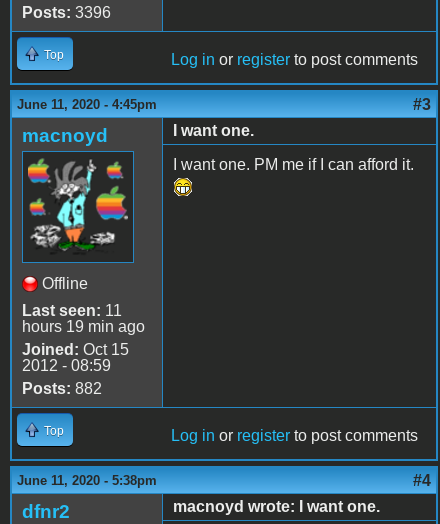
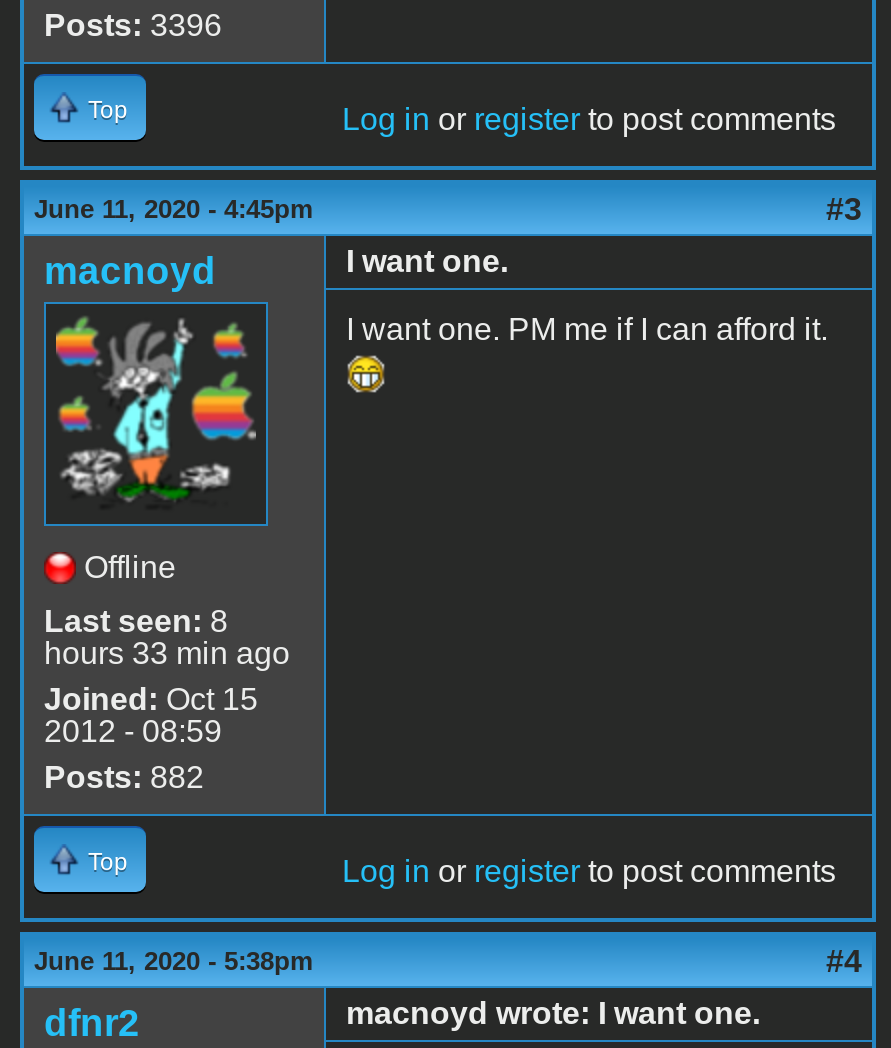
- Last seen: 11
+ Last seen: 8

- hours 19 min ago
+ hours 33 min ago
